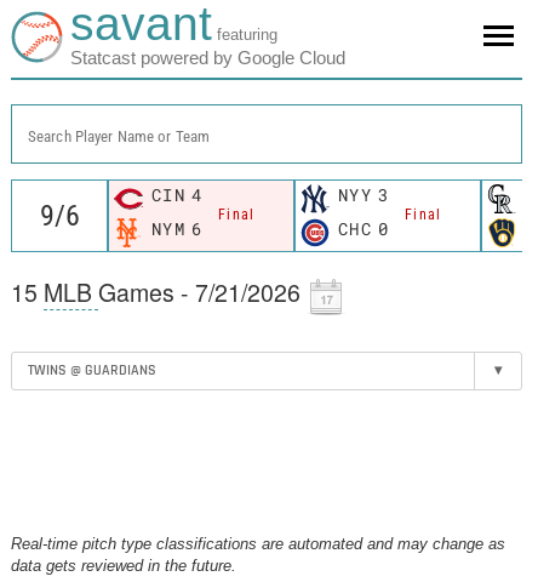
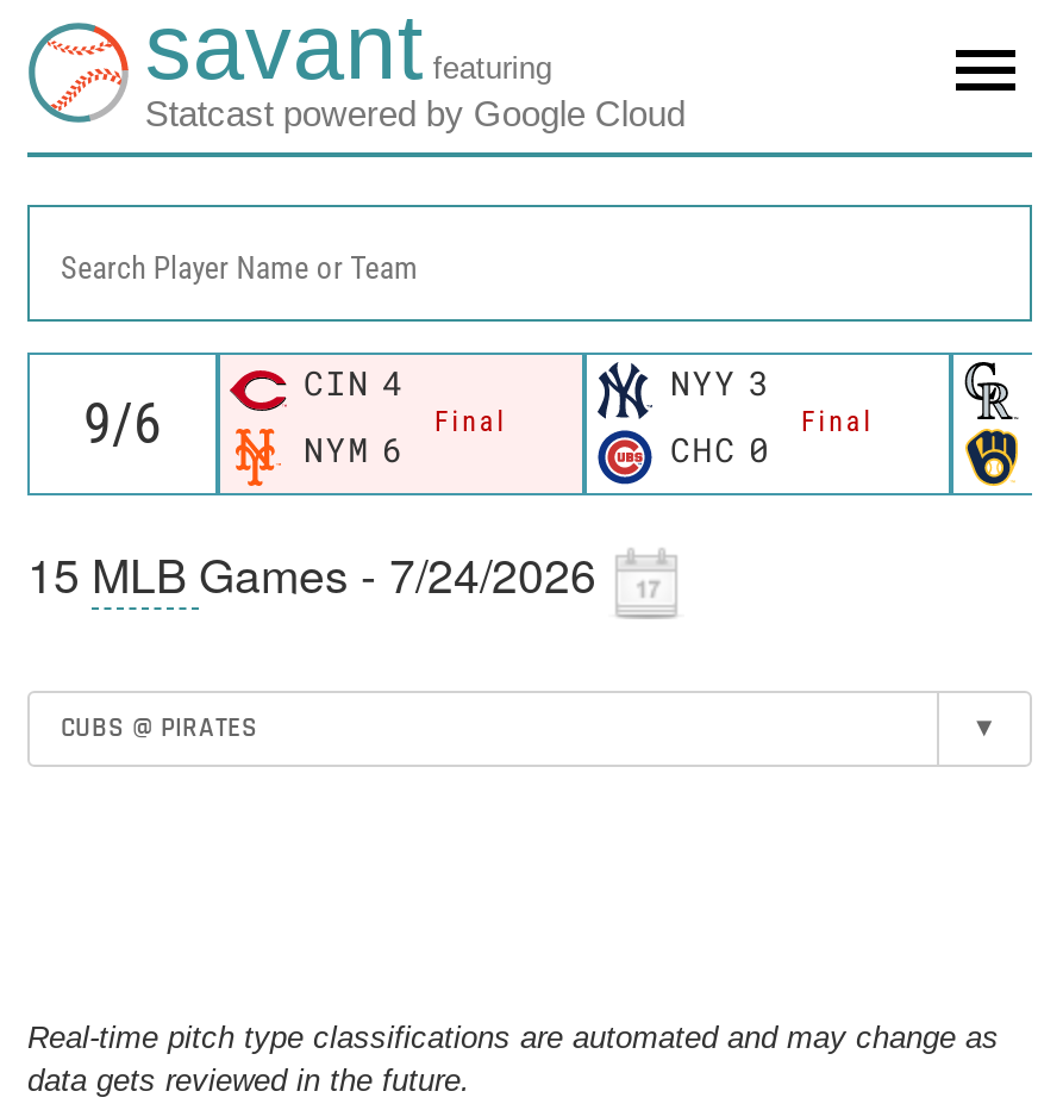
- 15 MLB Games - 7/21/2026
+ 15 MLB Games - 7/24/2026

- TWINS @ GUARDIANS
+ CUBS @ PIRATES
